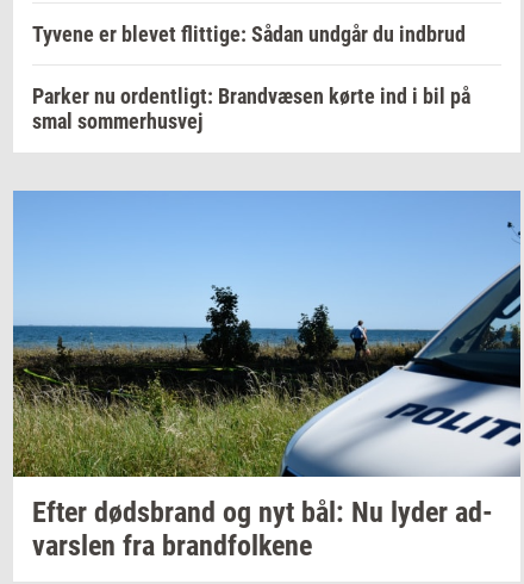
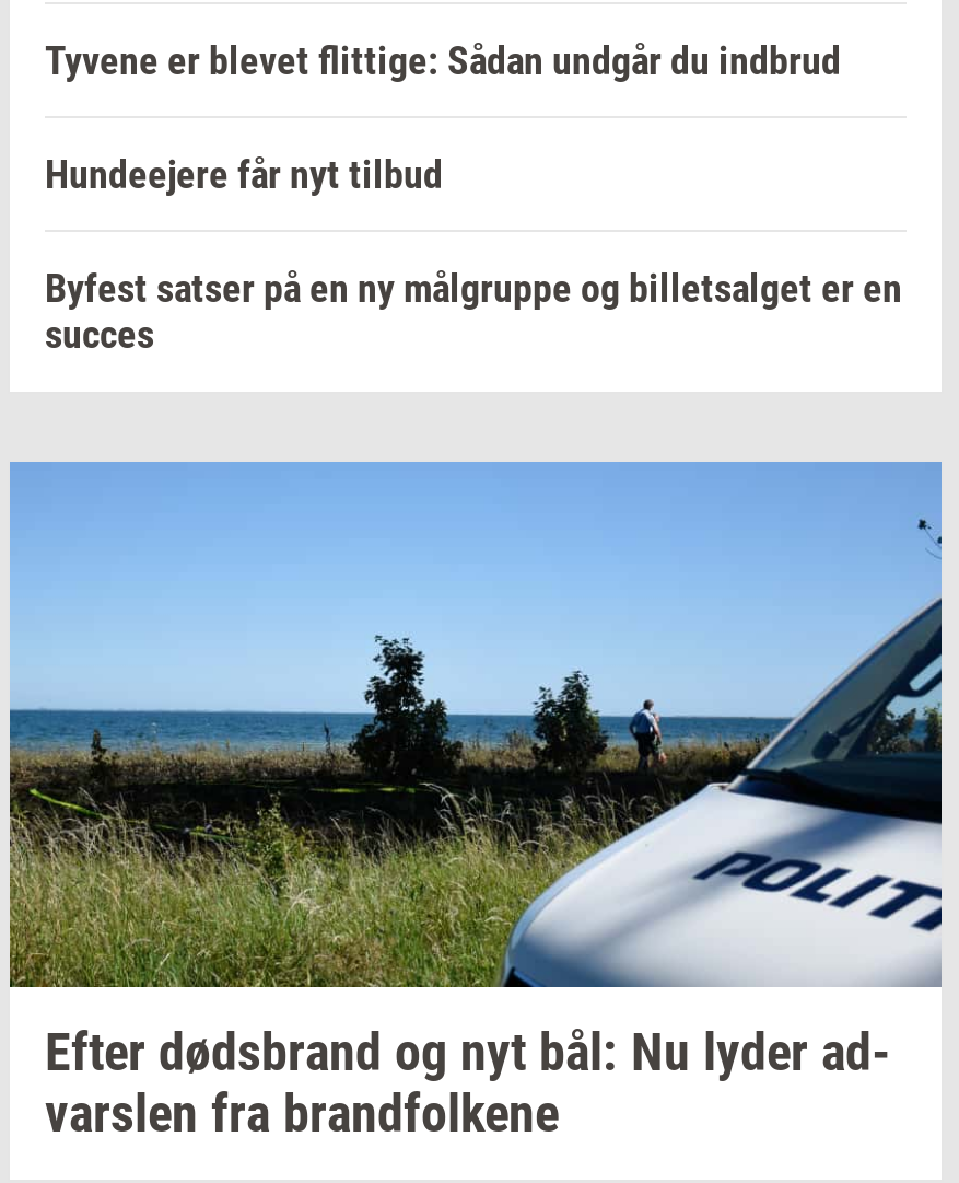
- Parker nu ordentligt: Brandvæsen kørte ind i bil på
- smal sommerhusvej
+ Hundeejere får nyt tilbud
+ Byfest satser på en ny målgruppe og billetsalget er en
+ succes
